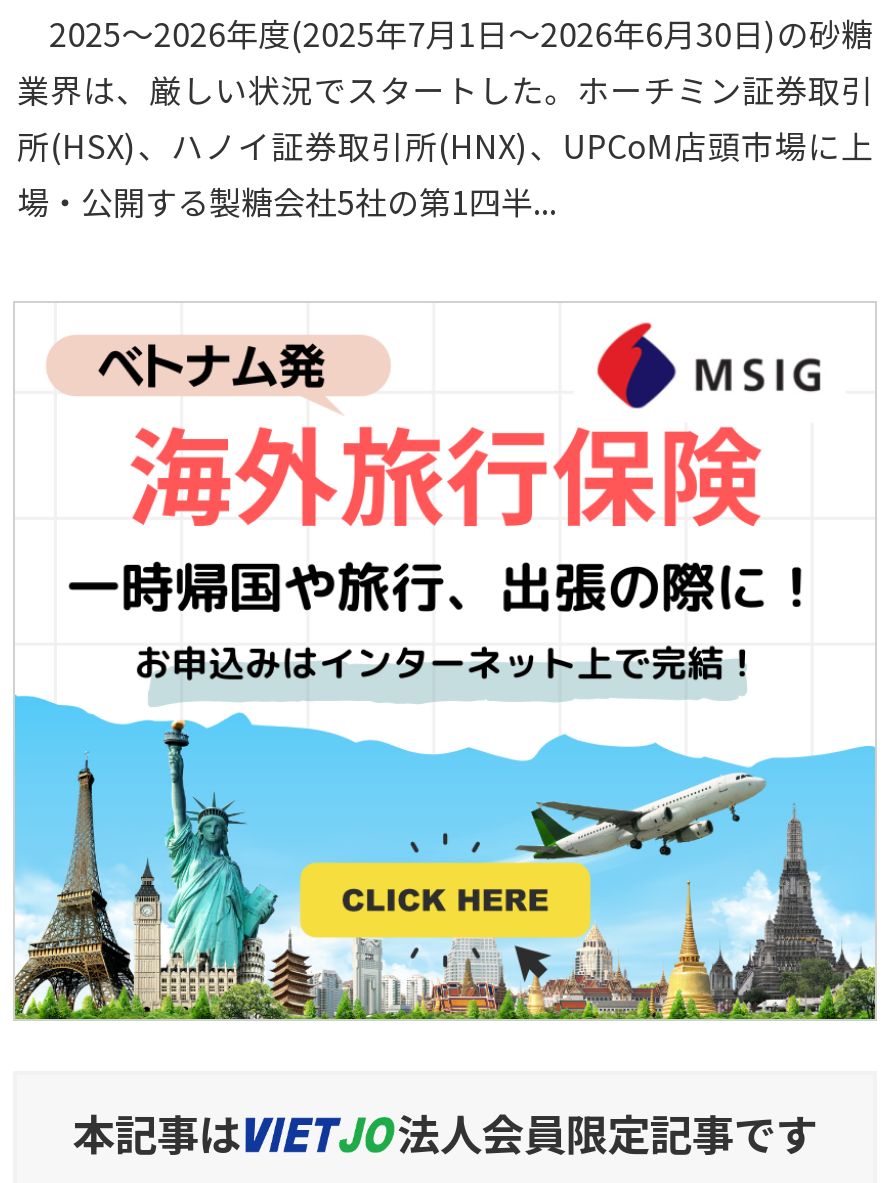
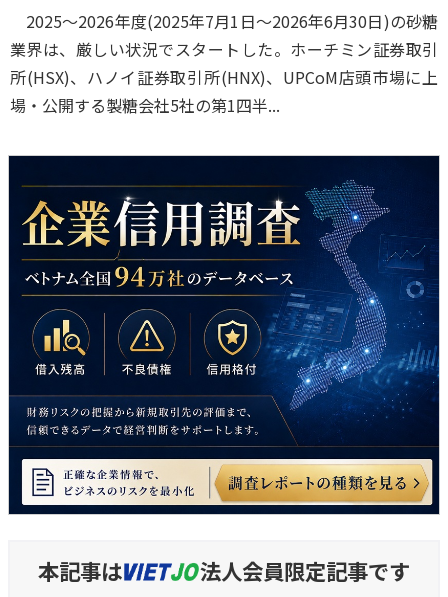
- [image]
+ [image]
